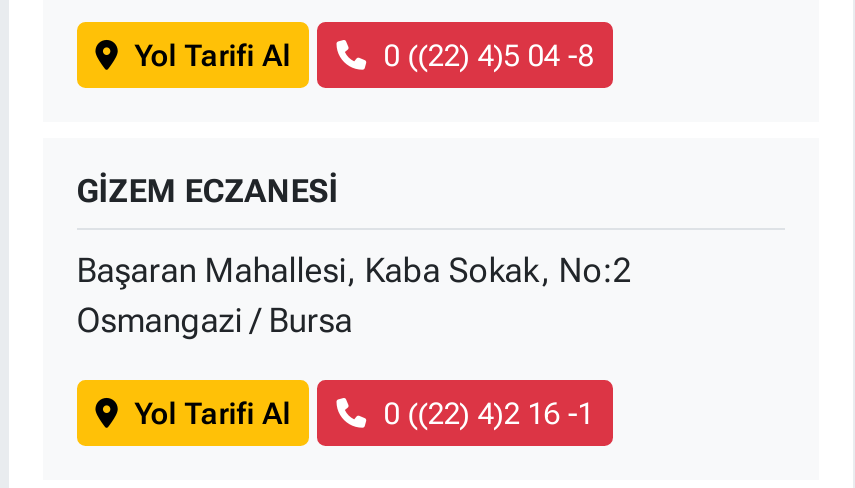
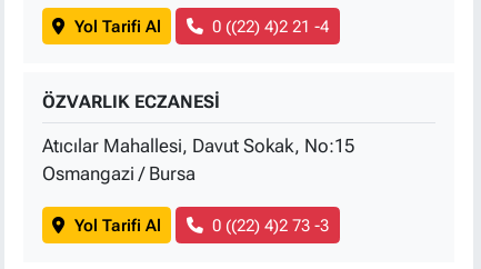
- 0 ((22) 4)5 04 -8
+ 0 ((22) 4)2 21 -4

- GİZEM ECZANESİ
+ ÖZVARLIK ECZANESİ

- Başaran Mahallesi, Kaba Sokak, No:2
+ Atıcılar Mahallesi, Davut Sokak, No:15

- 0 ((22) 4)2 16 -1
+ 0 ((22) 4)2 73 -3
